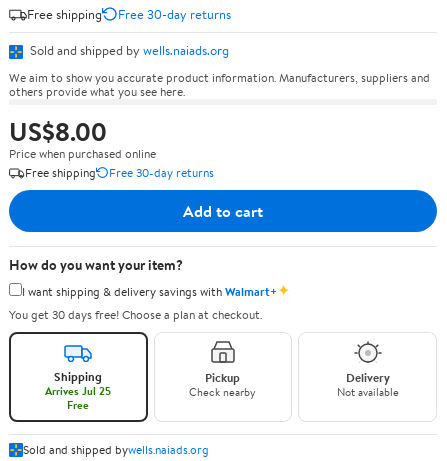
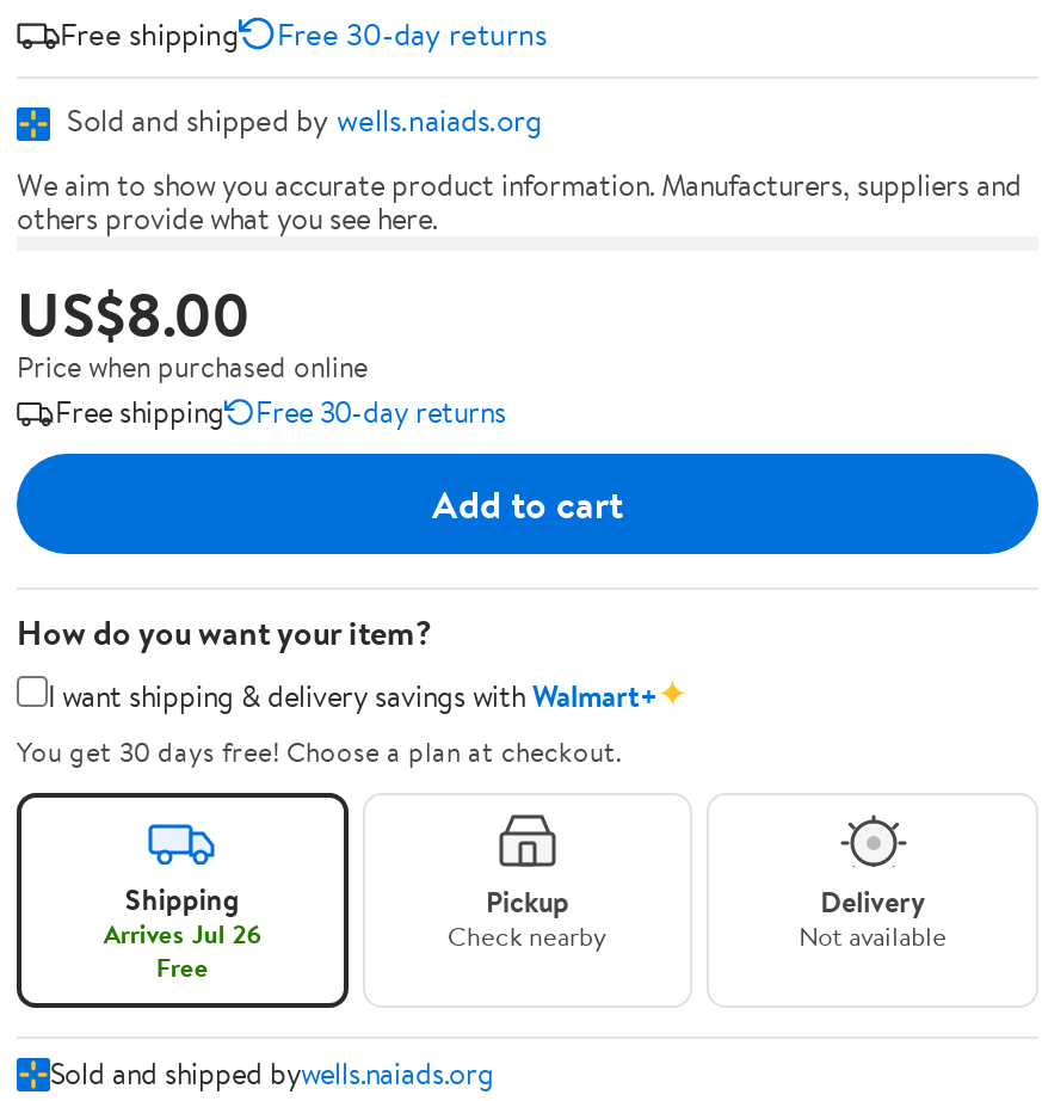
- Arrives Jul 25
+ Arrives Jul 26
